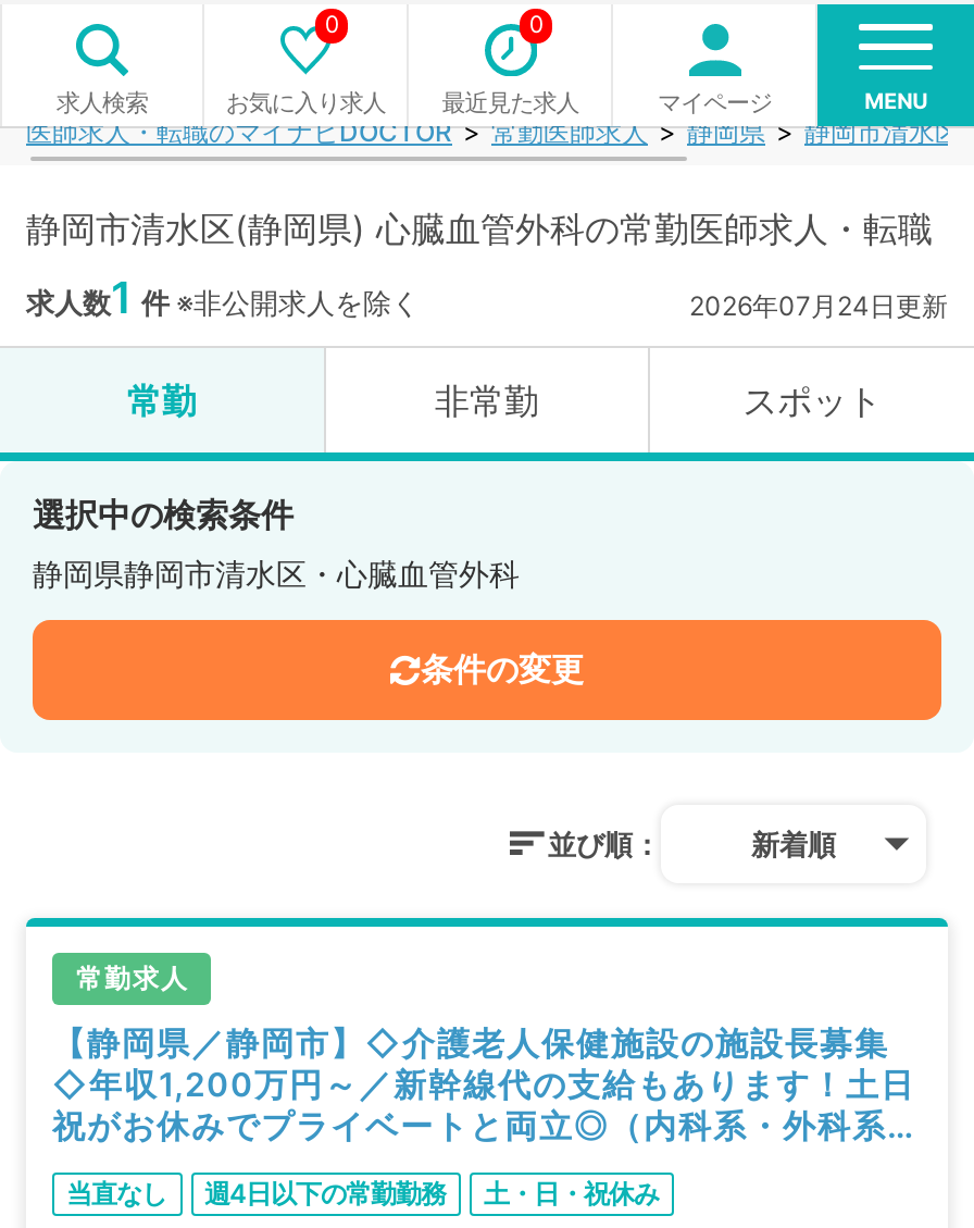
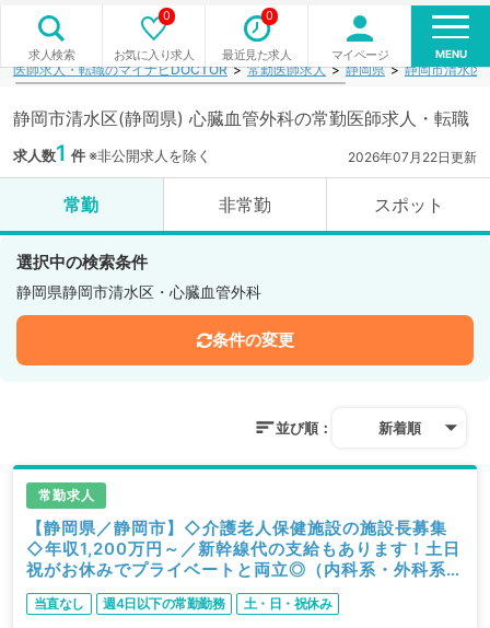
- 2026年07月24日更新
+ 2026年07月22日更新
